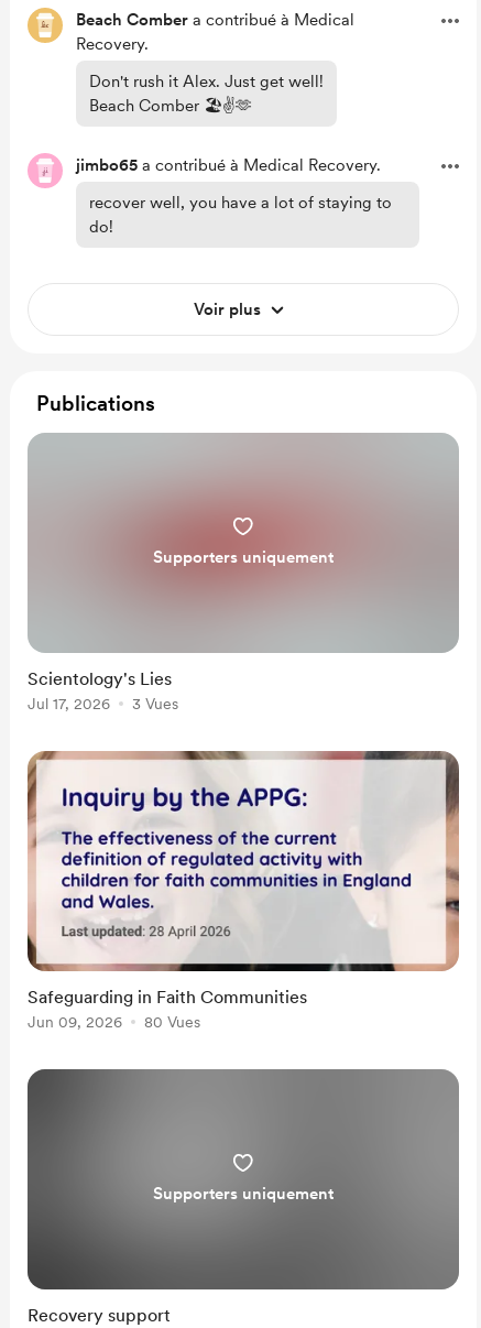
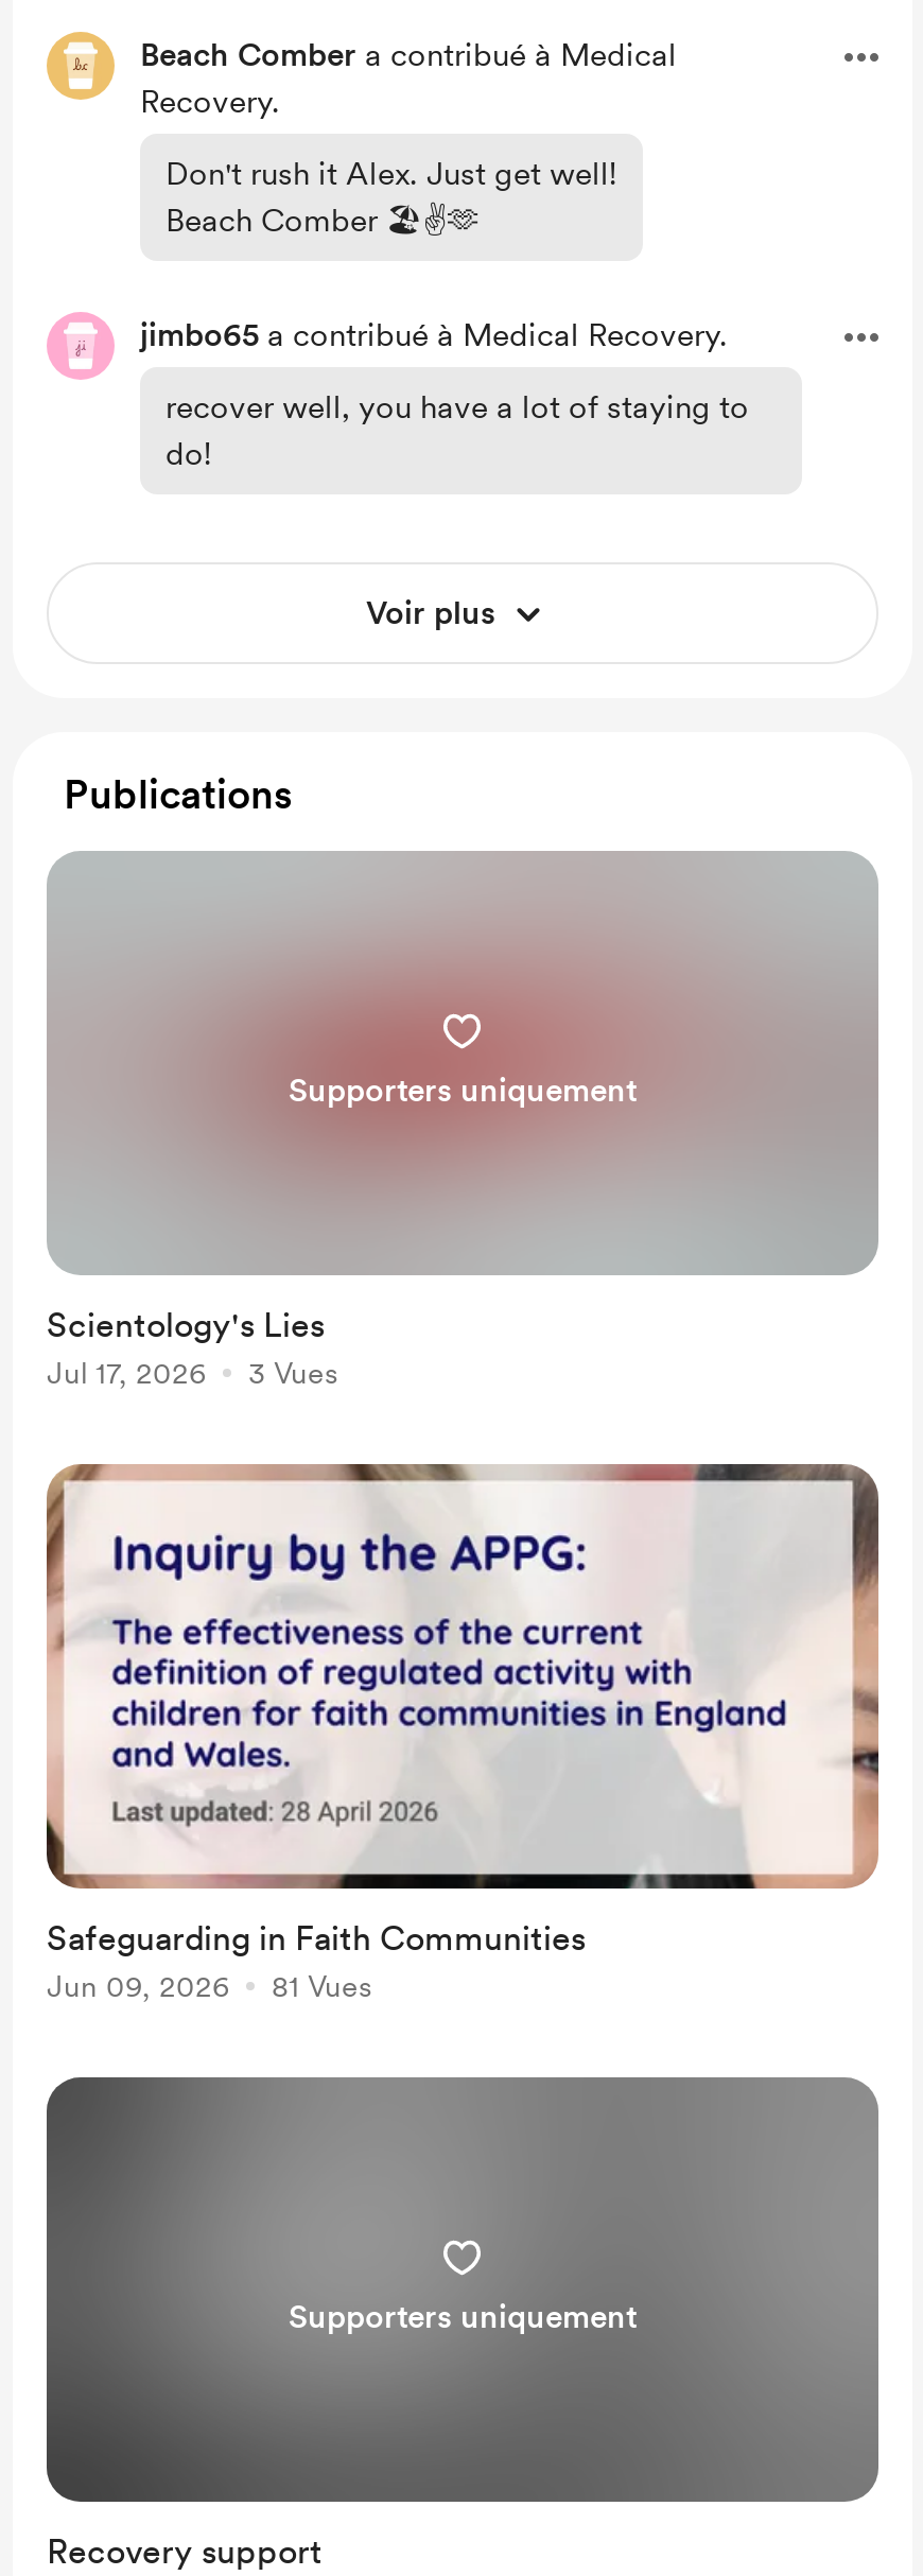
- Jun 09, 2026 80 Vues
+ Jun 09, 2026 81 Vues
